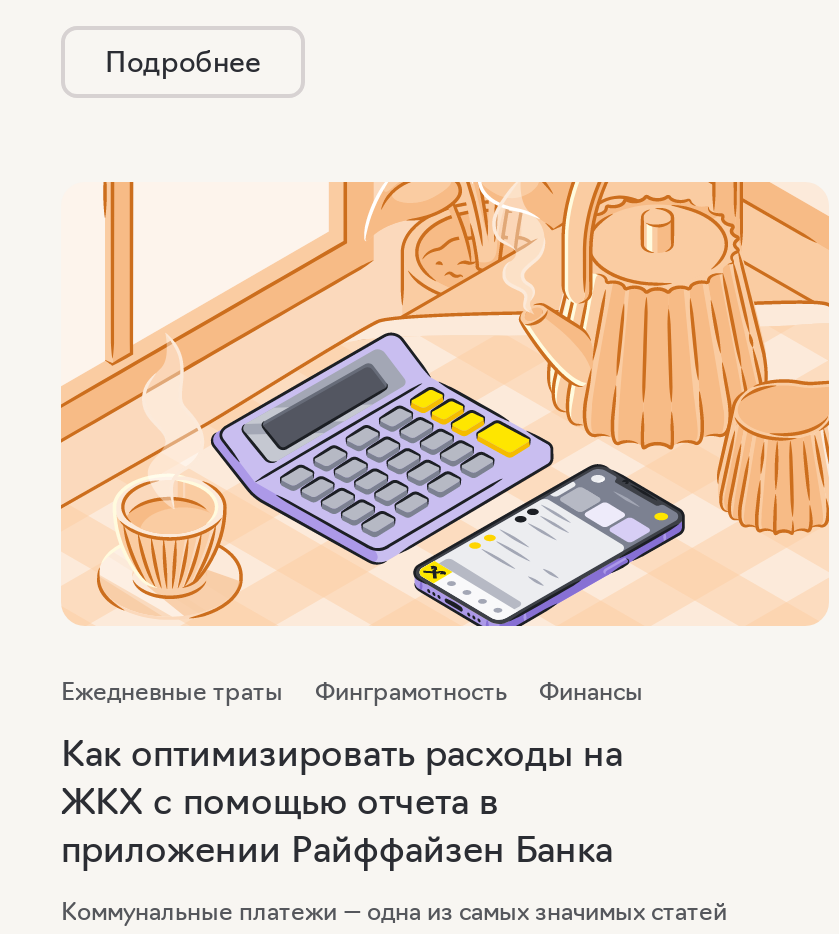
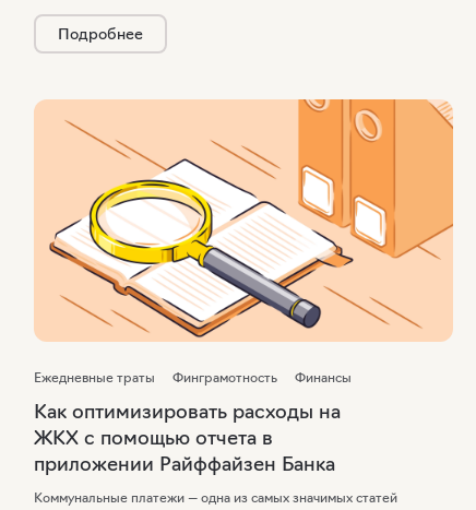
- [image]
+ [image]
